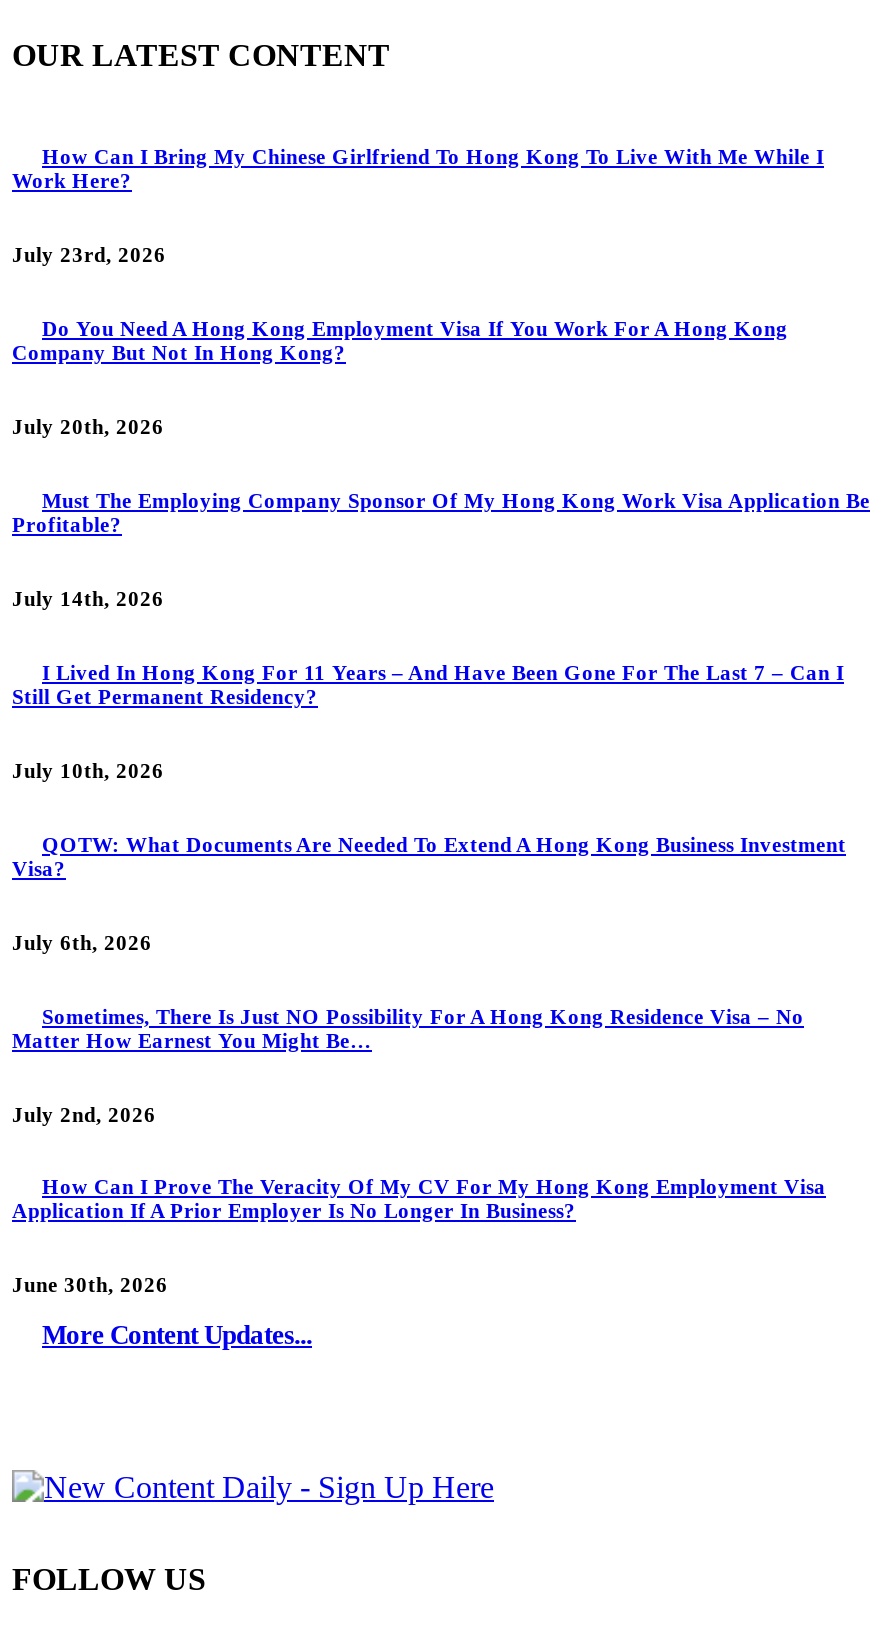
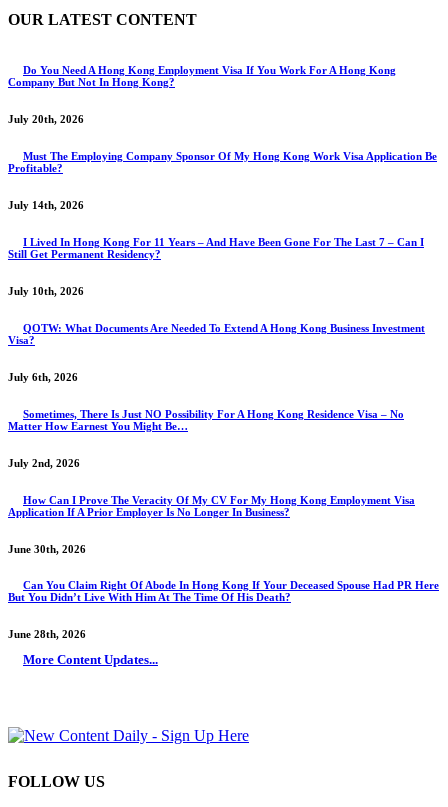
- How Can I Bring My Chinese Girlfriend To Hong Kong To Live With Me While I
- Work Here?
- July 23rd, 2026

moved up: Do You Need A Hong Kong Employment Visa If You Work For A Hong Kong | Company But Not In Hong Kong? | July 20th, 2026 | ... | Application If A Prior Employer Is No Longer In Business? | June 30th, 2026

+ Can You Claim Right Of Abode In Hong Kong If Your Deceased Spouse Had PR Here
+ But You Didn’t Live With Him At The Time Of His Death?
+ June 28th, 2026
